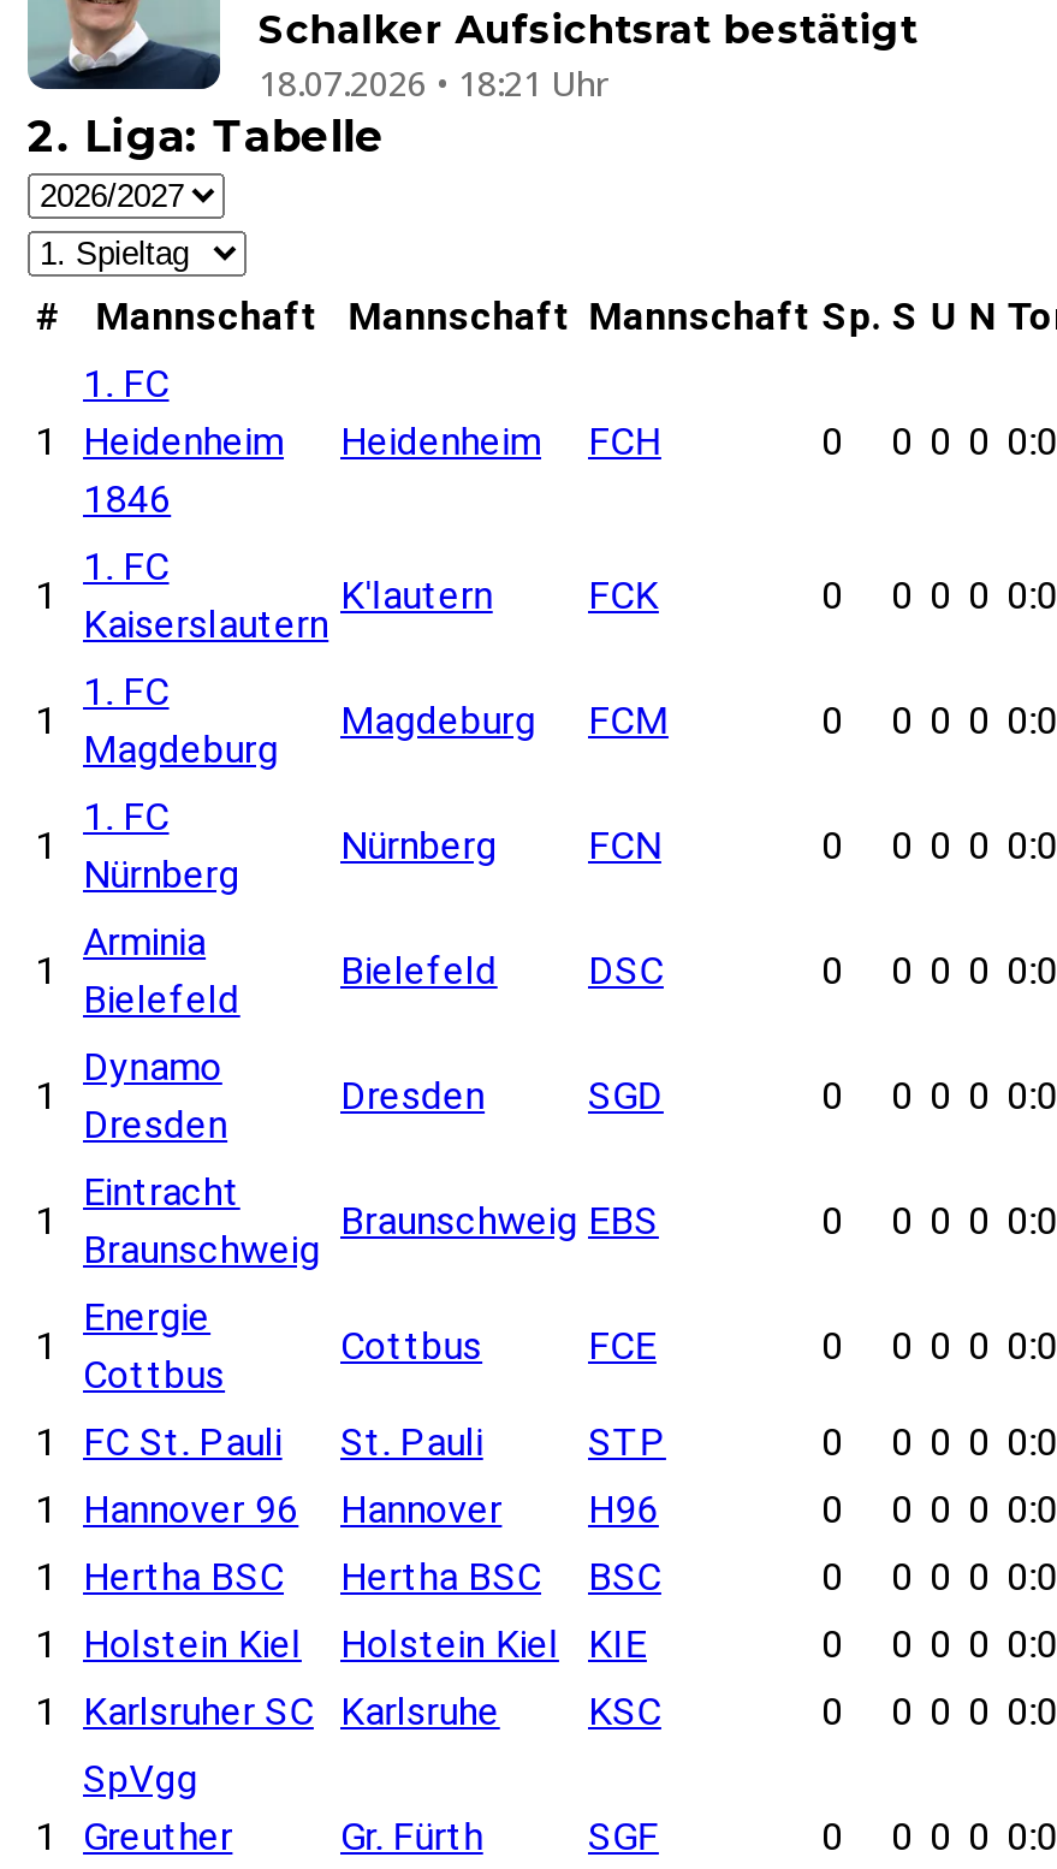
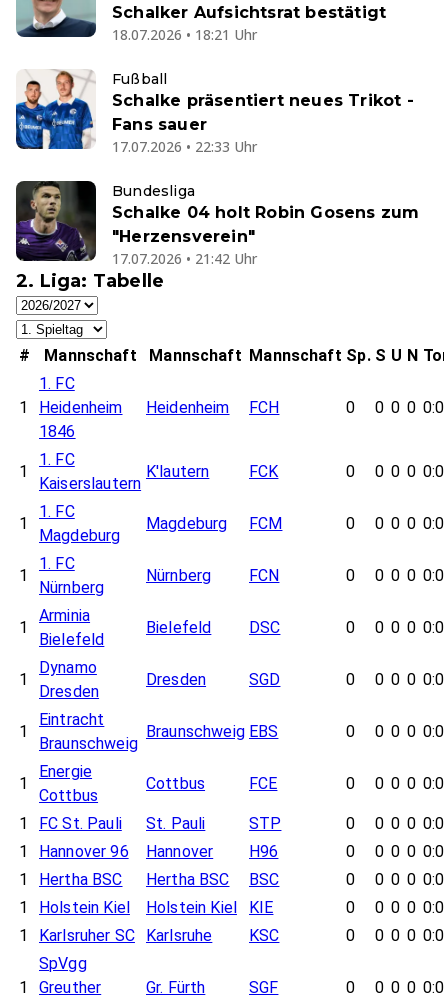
+ [image]
+ Fußball
+ Schalke präsentiert neues Trikot -
+ Fans sauer
+ 17.07.2026 • 22:33 Uhr
+ Bundesliga
+ Schalke 04 holt Robin Gosens zum
+ "Herzensverein"
+ 17.07.2026 • 21:42 Uhr

+ [image]
